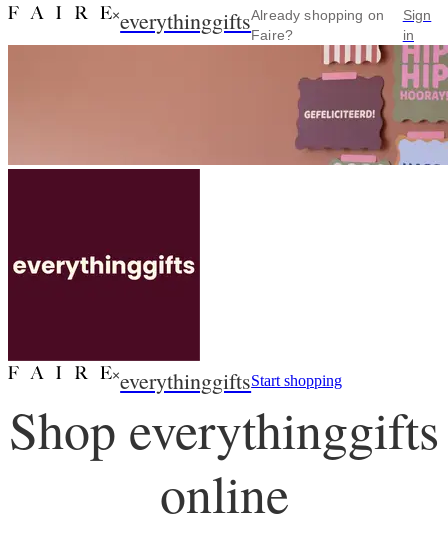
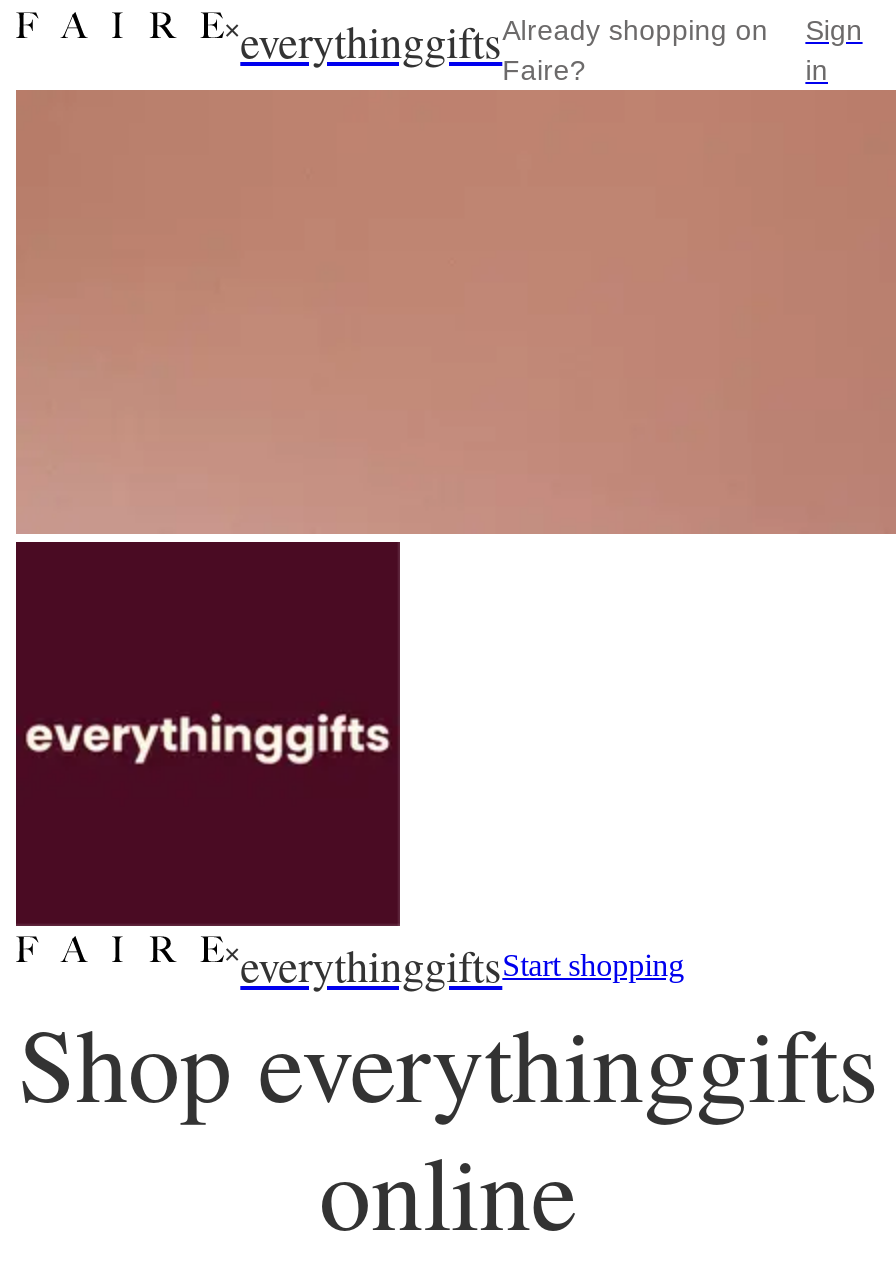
- [image]
